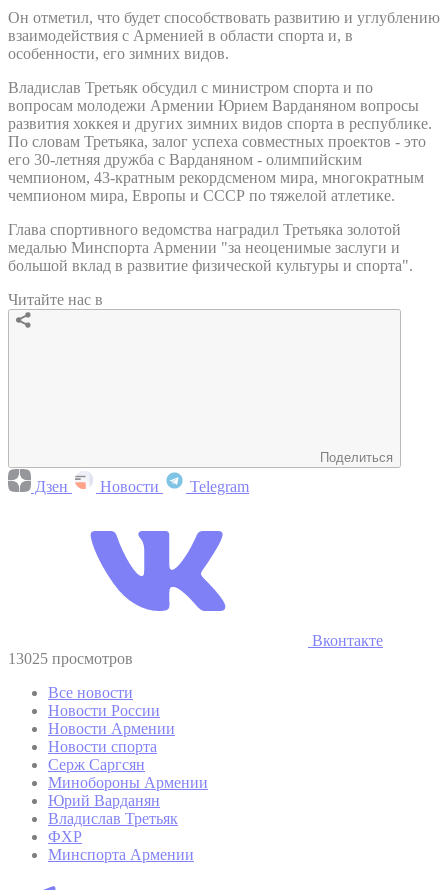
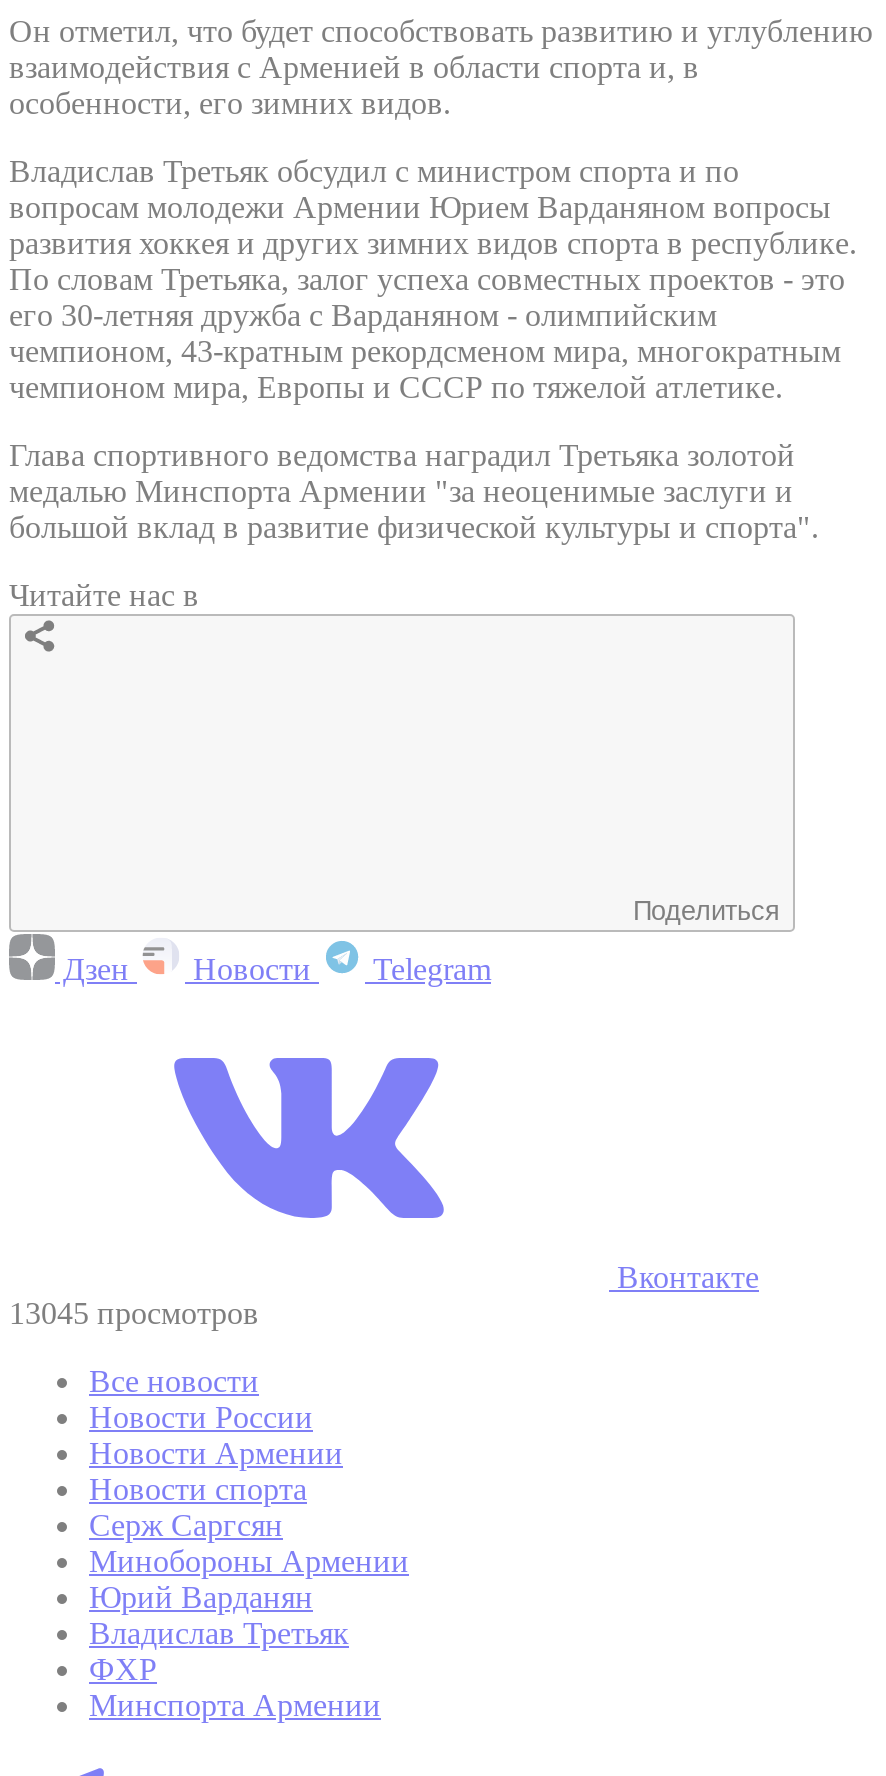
- 13025 просмотров
+ 13045 просмотров
